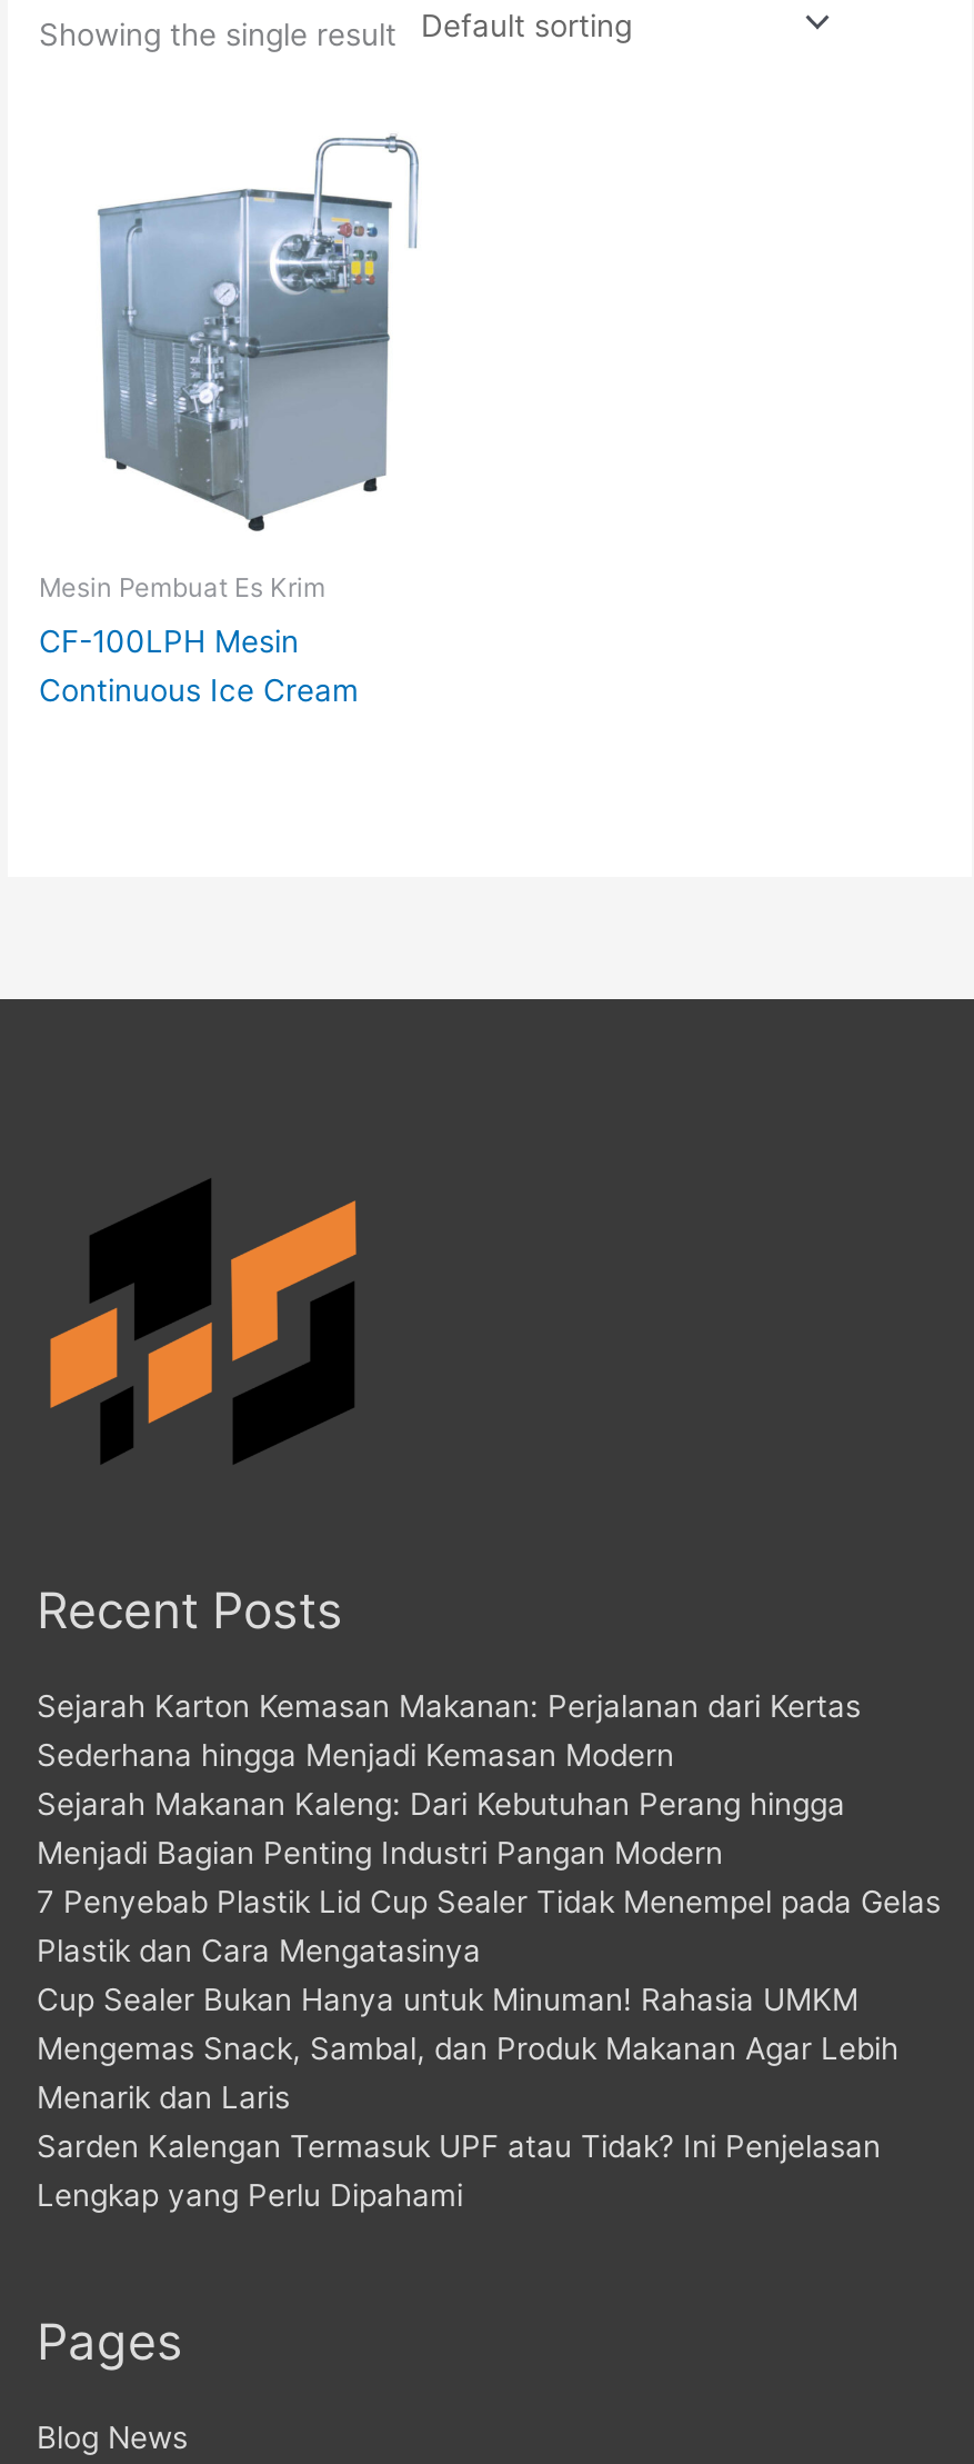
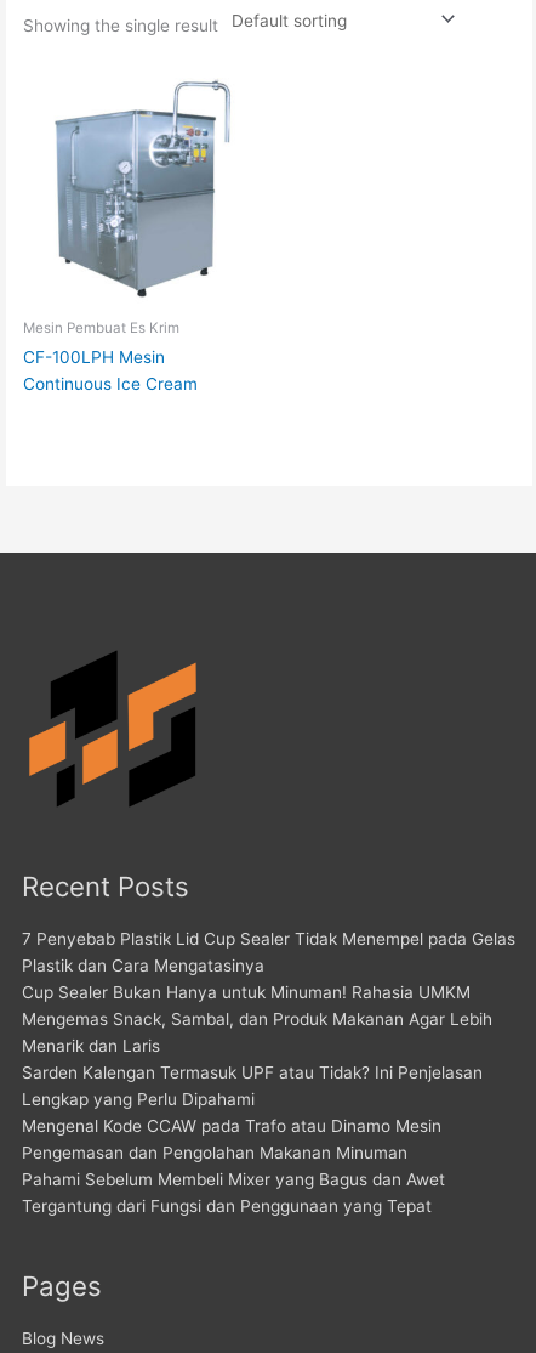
- Sejarah Karton Kemasan Makanan: Perjalanan dari Kertas
- Sederhana hingga Menjadi Kemasan Modern
- Sejarah Makanan Kaleng: Dari Kebutuhan Perang hingga
- Menjadi Bagian Penting Industri Pangan Modern

moved up: 7 Penyebab Plastik Lid Cup Sealer Tidak Menempel pada Gelas | Plastik dan Cara Mengatasinya | Cup Sealer Bukan Hanya untuk Minuman! Rahasia UMKM | Mengemas Snack, Sambal, dan Produk Makanan Agar Lebih | Menarik dan Laris | Sarden Kalengan Termasuk UPF atau Tidak? Ini Penjelasan | Lengkap yang Perlu Dipahami

+ Mengenal Kode CCAW pada Trafo atau Dinamo Mesin
+ Pengemasan dan Pengolahan Makanan Minuman
+ Pahami Sebelum Membeli Mixer yang Bagus dan Awet
+ Tergantung dari Fungsi dan Penggunaan yang Tepat
